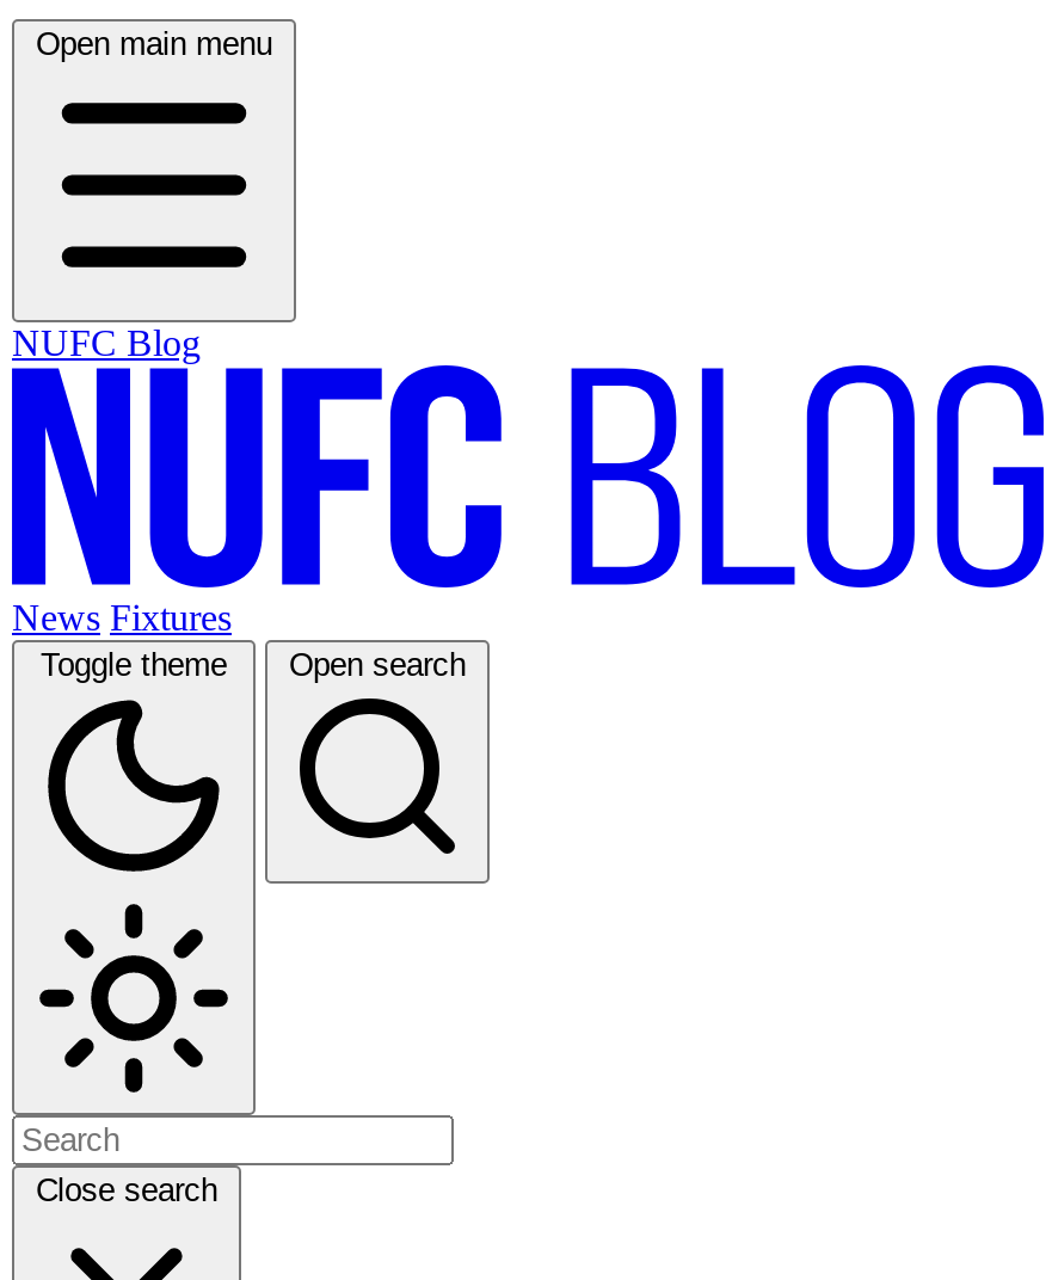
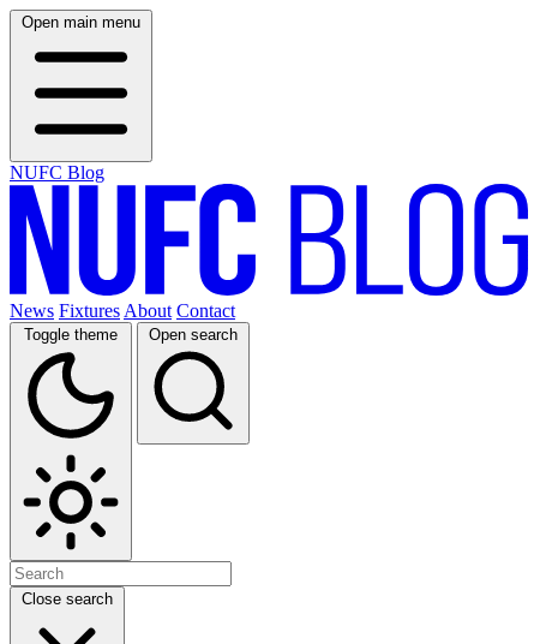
- News Fixtures
+ News Fixtures About Contact
